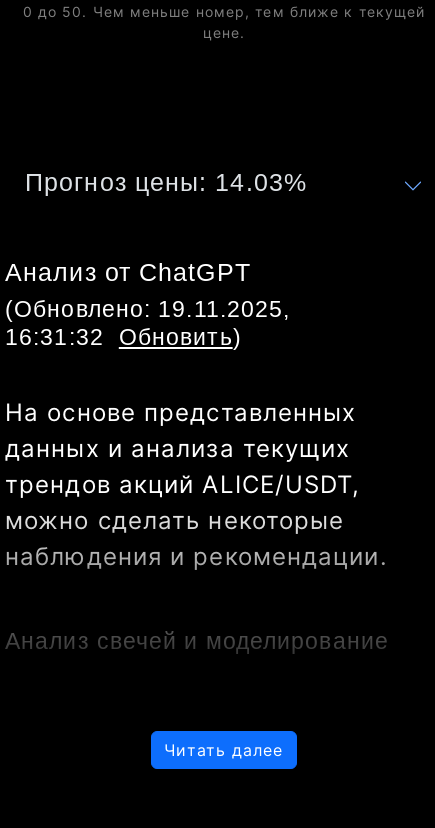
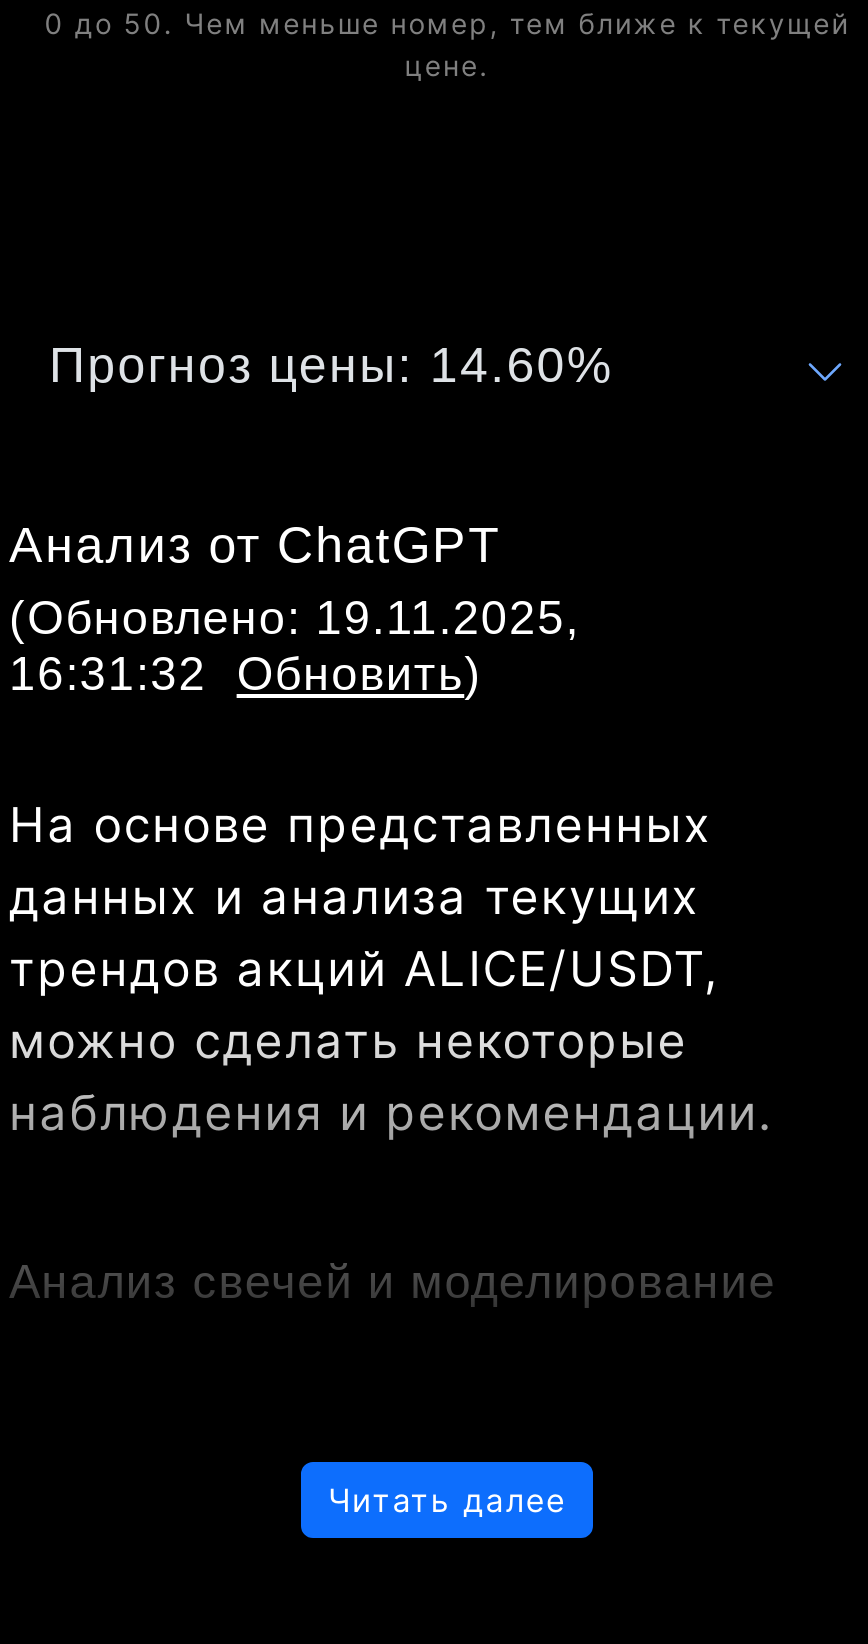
- Прогноз цены: 14.03%
+ Прогноз цены: 14.60%
